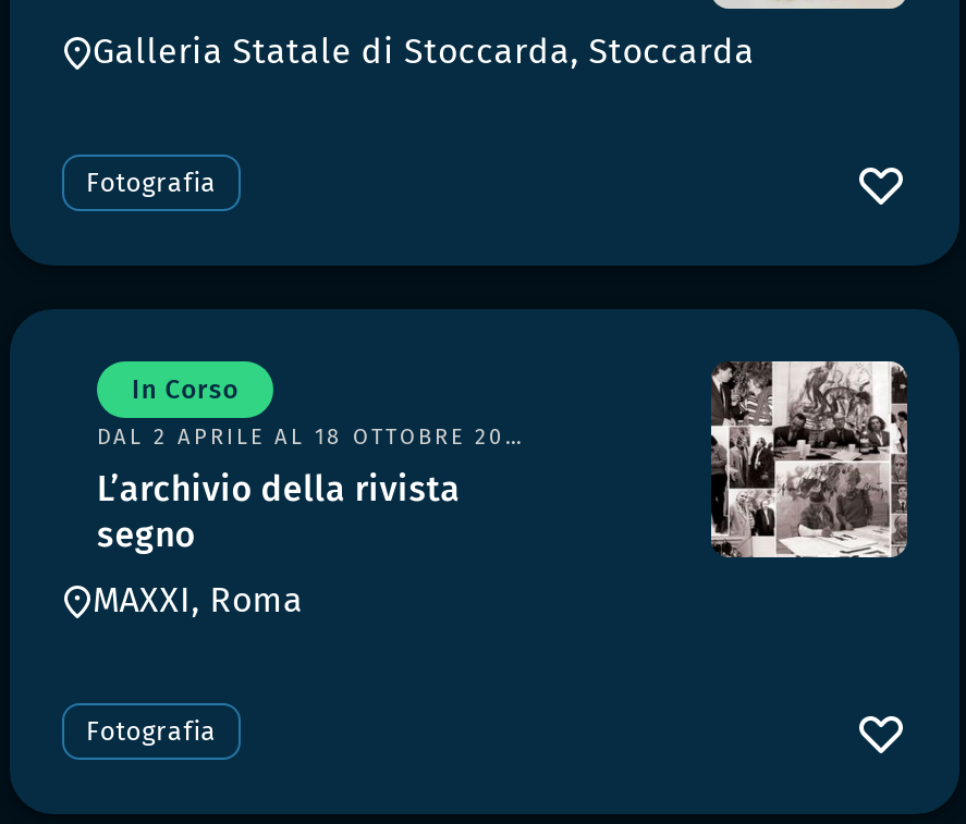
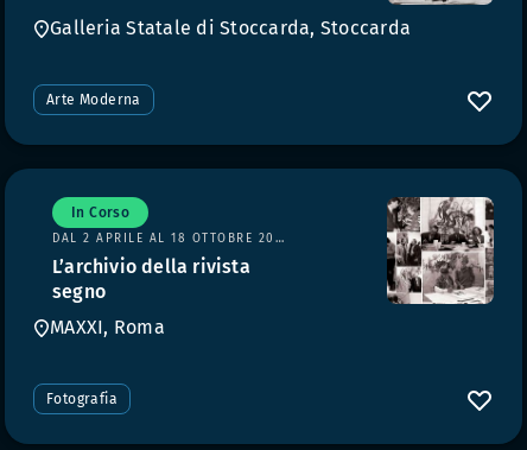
- Fotografia
+ Arte Moderna
